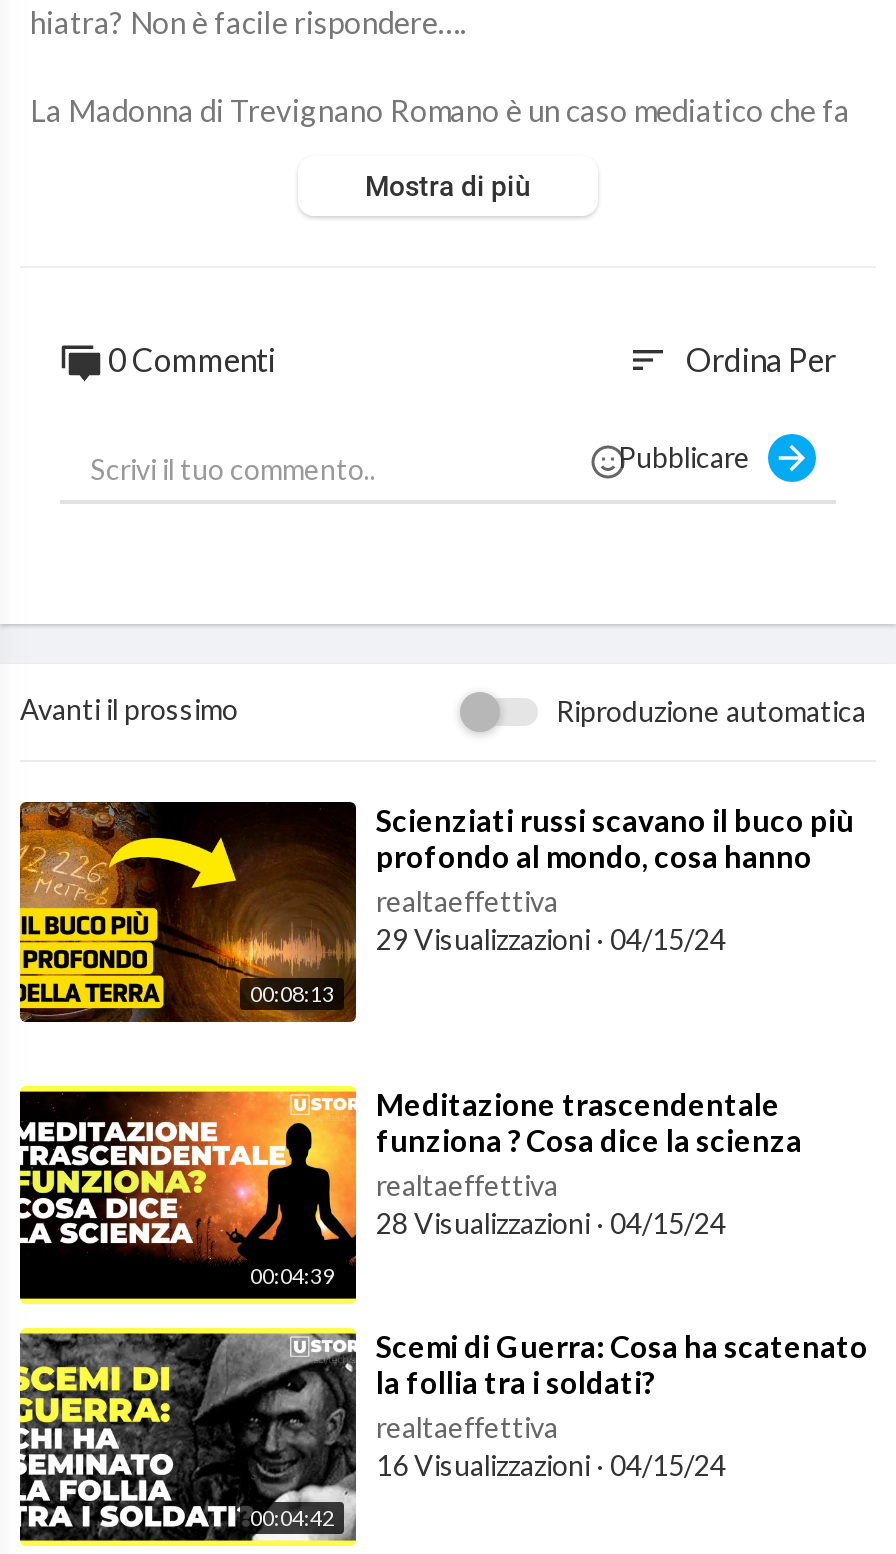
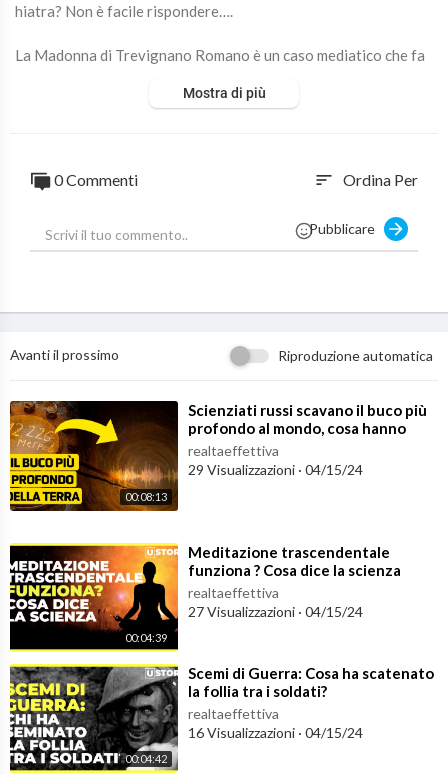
- 28 Visualizzazioni · 04/15/24
+ 27 Visualizzazioni · 04/15/24
